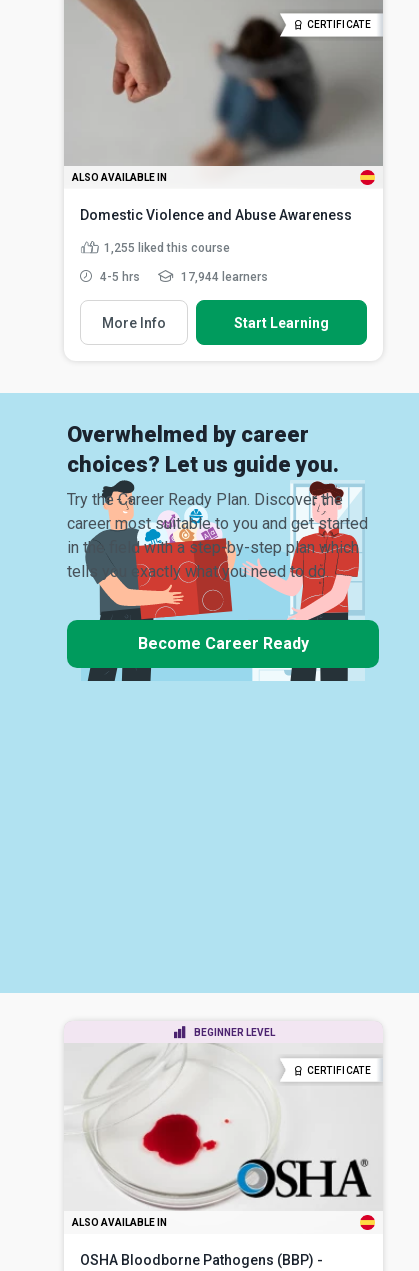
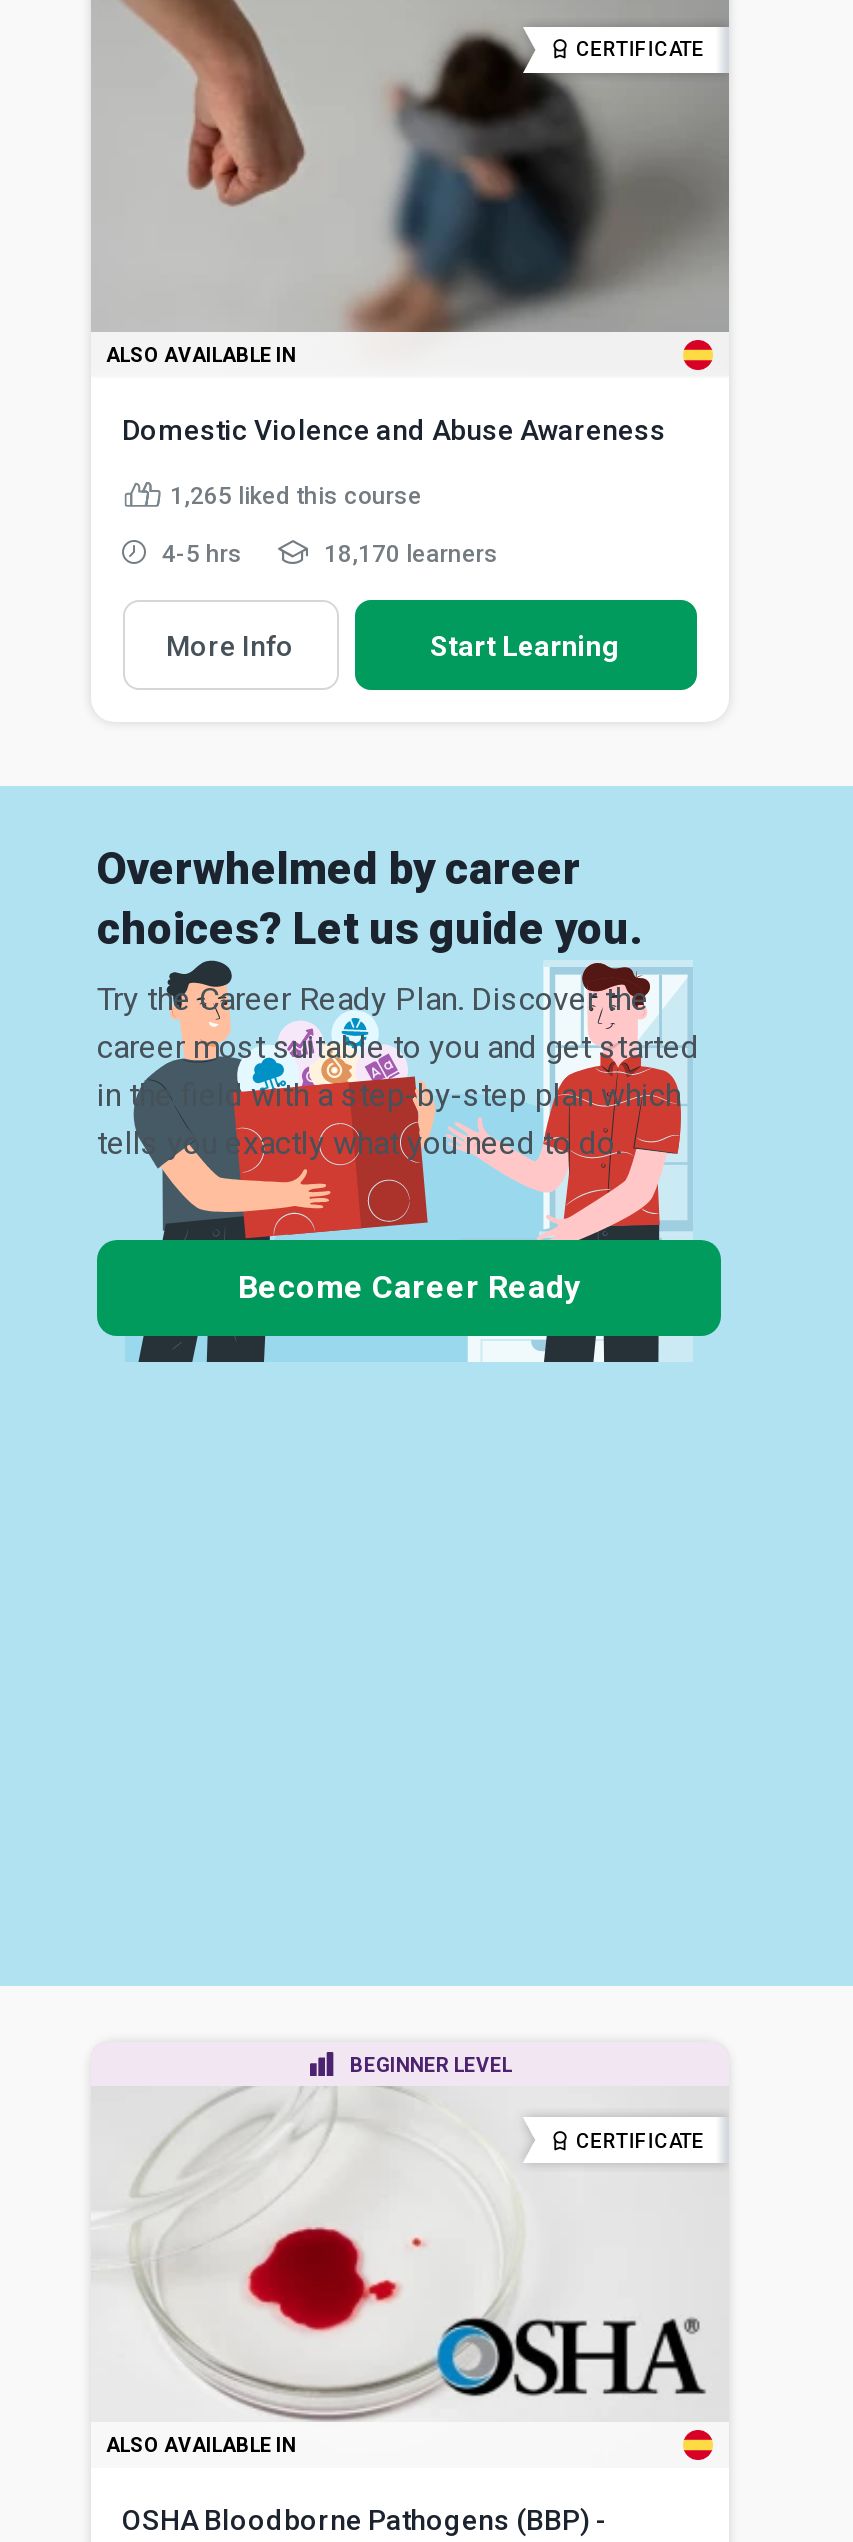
- 1,255 liked this course
+ 1,265 liked this course

- 17,944 learners
+ 18,170 learners
